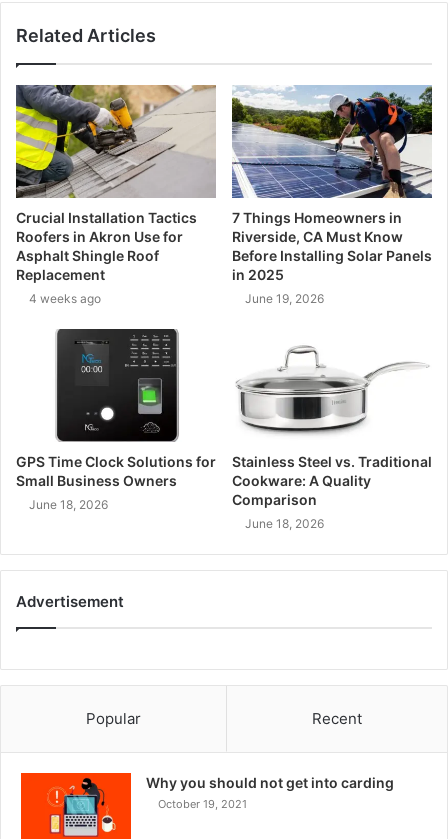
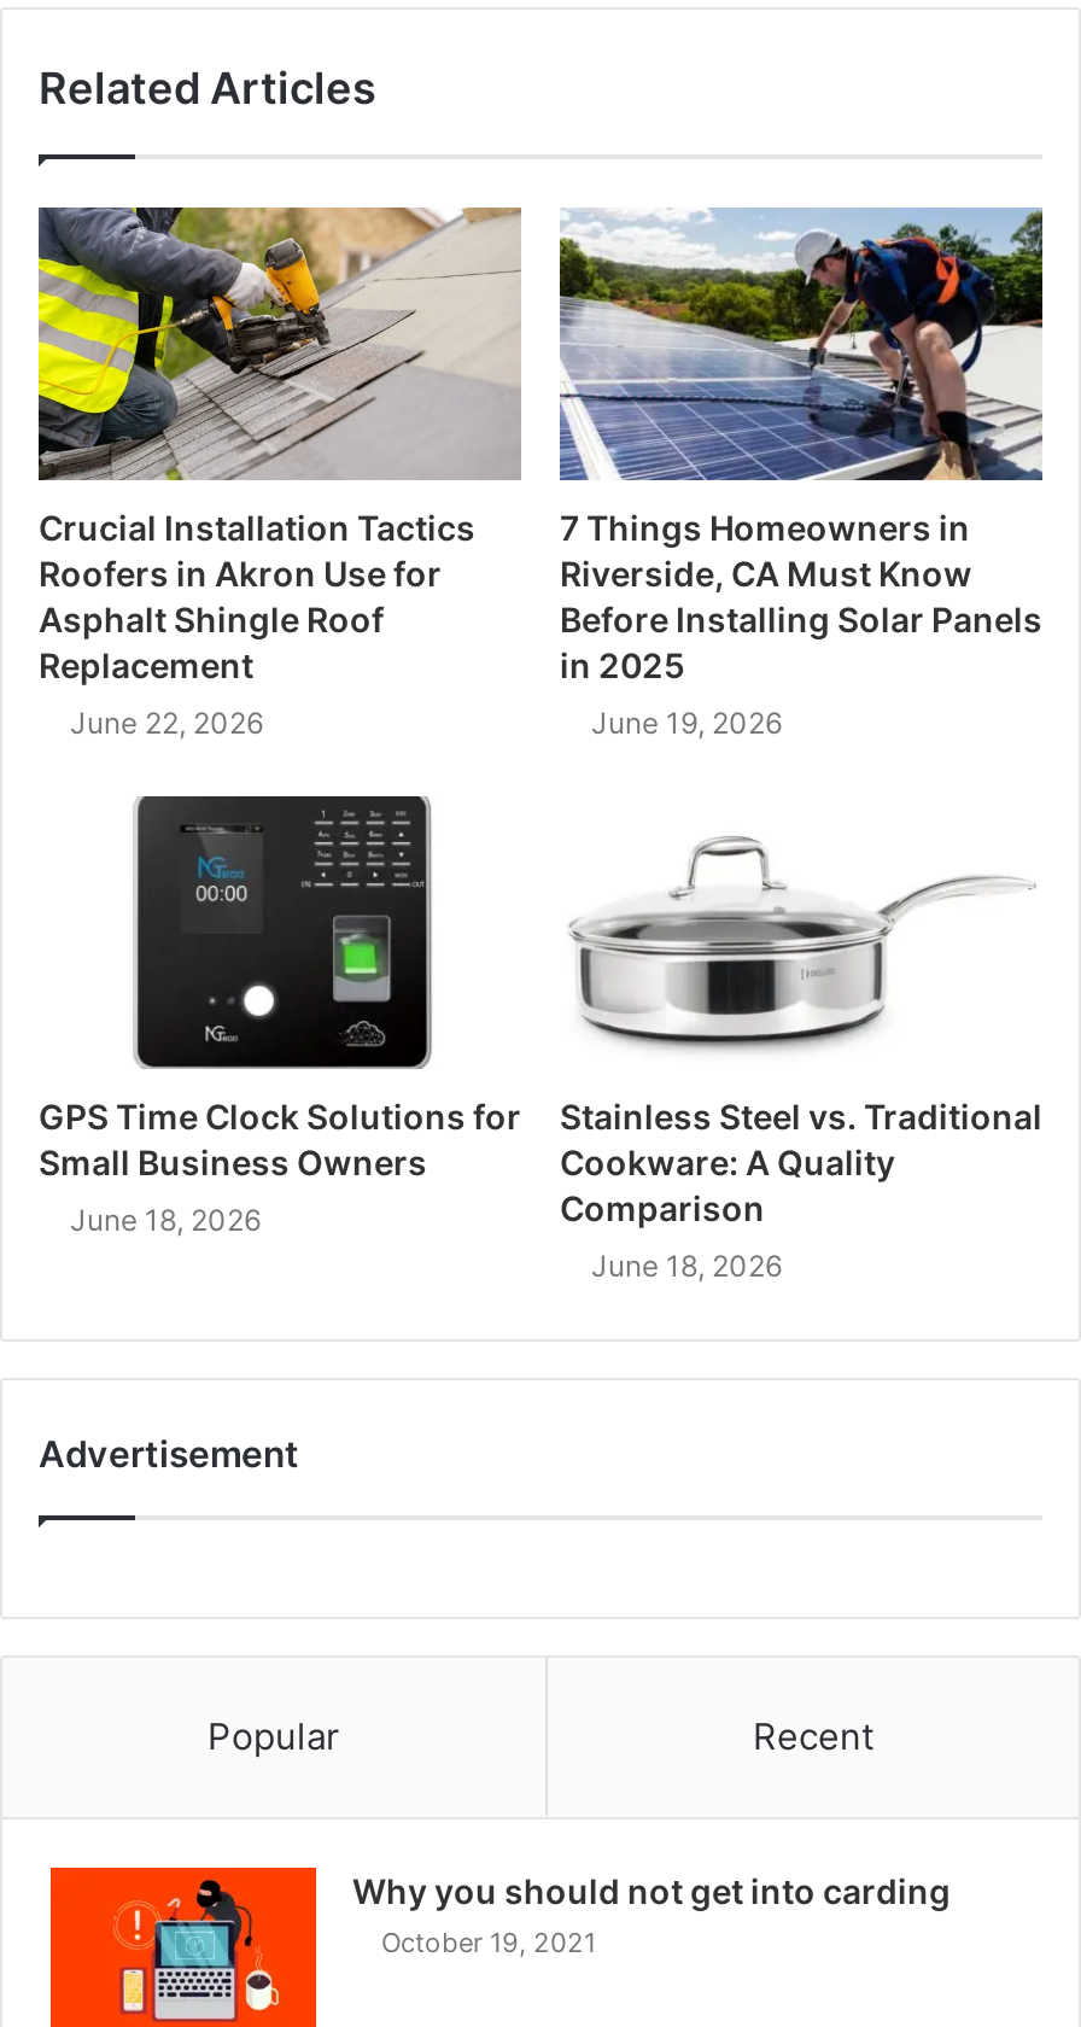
- 4 weeks ago
+ June 22, 2026
